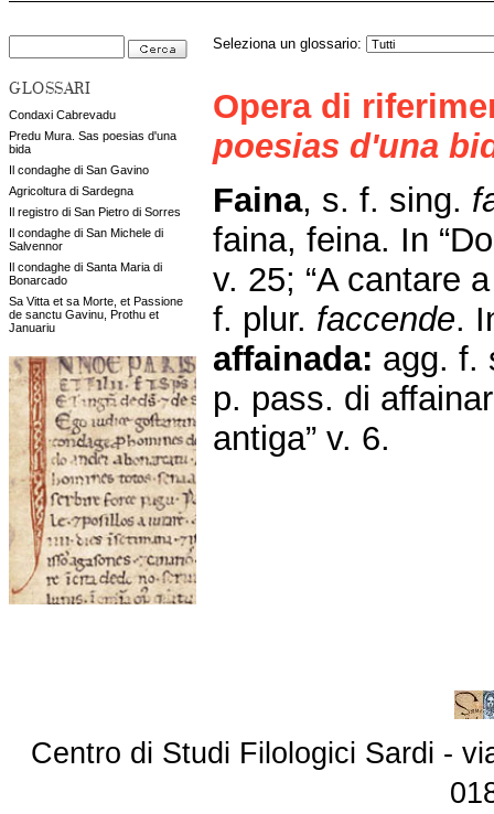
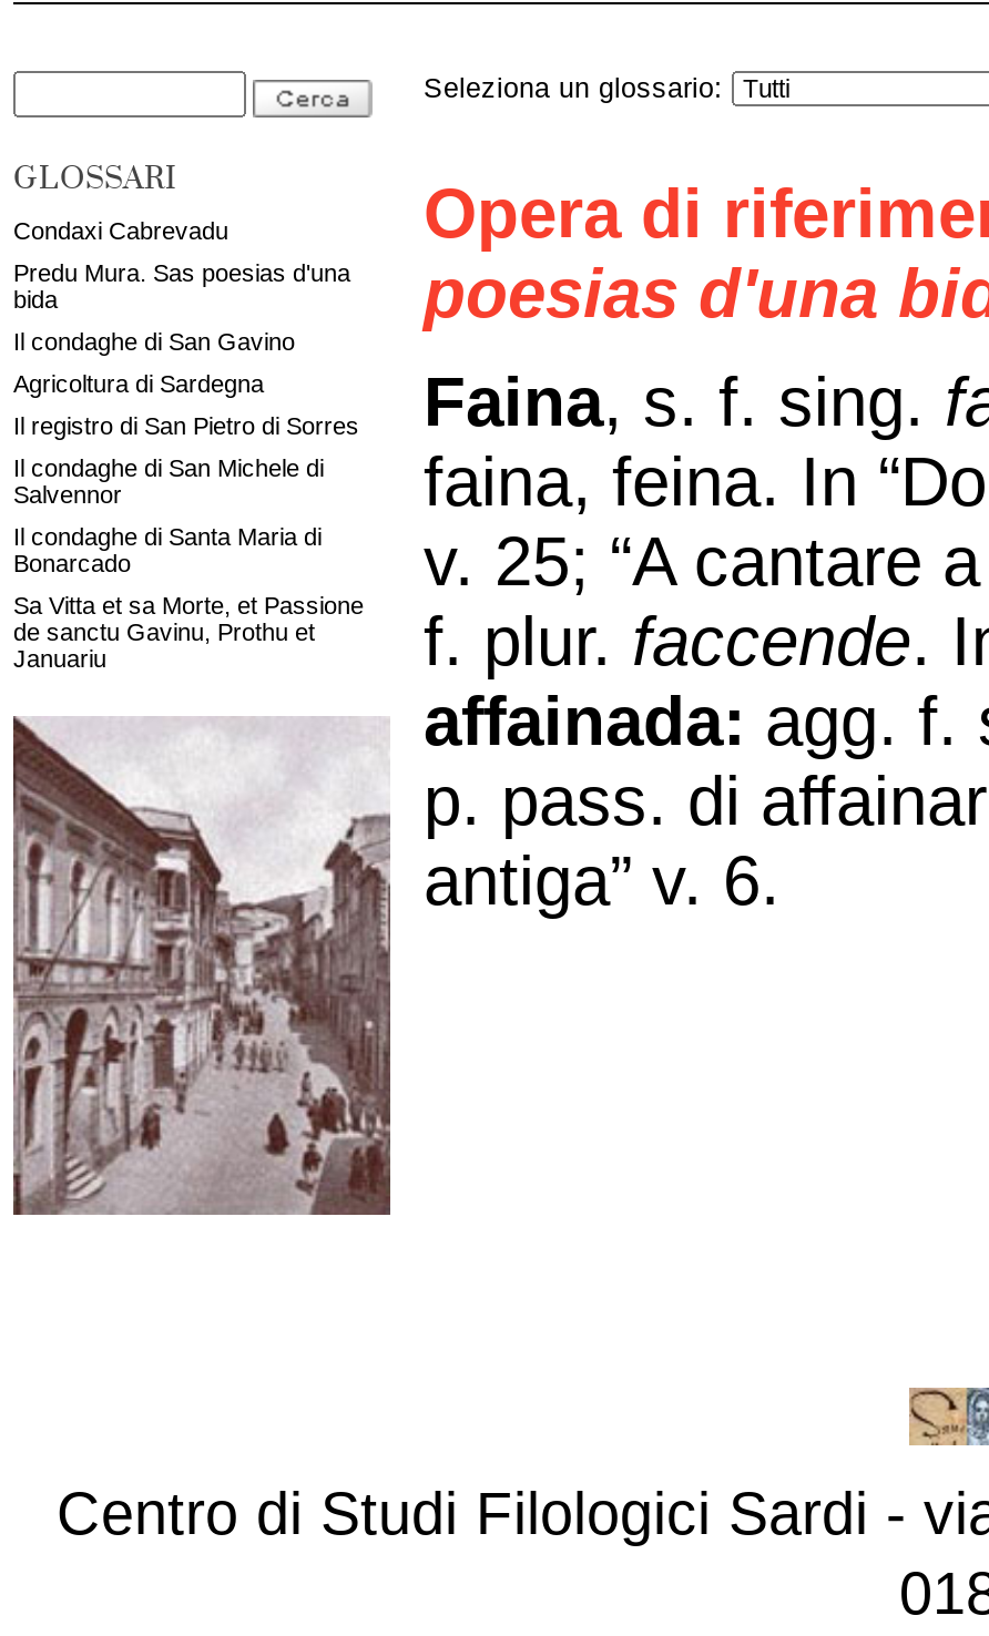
- [image]
+ [image]
